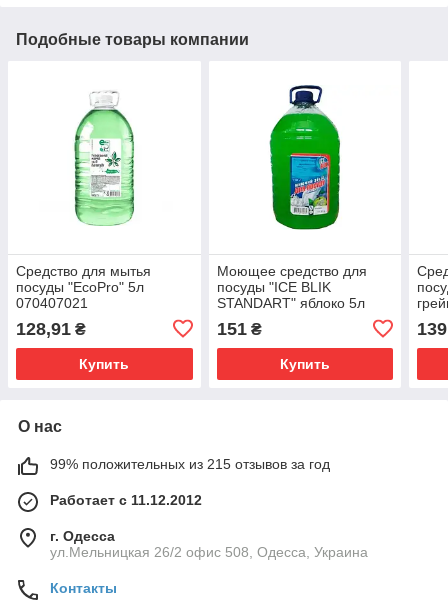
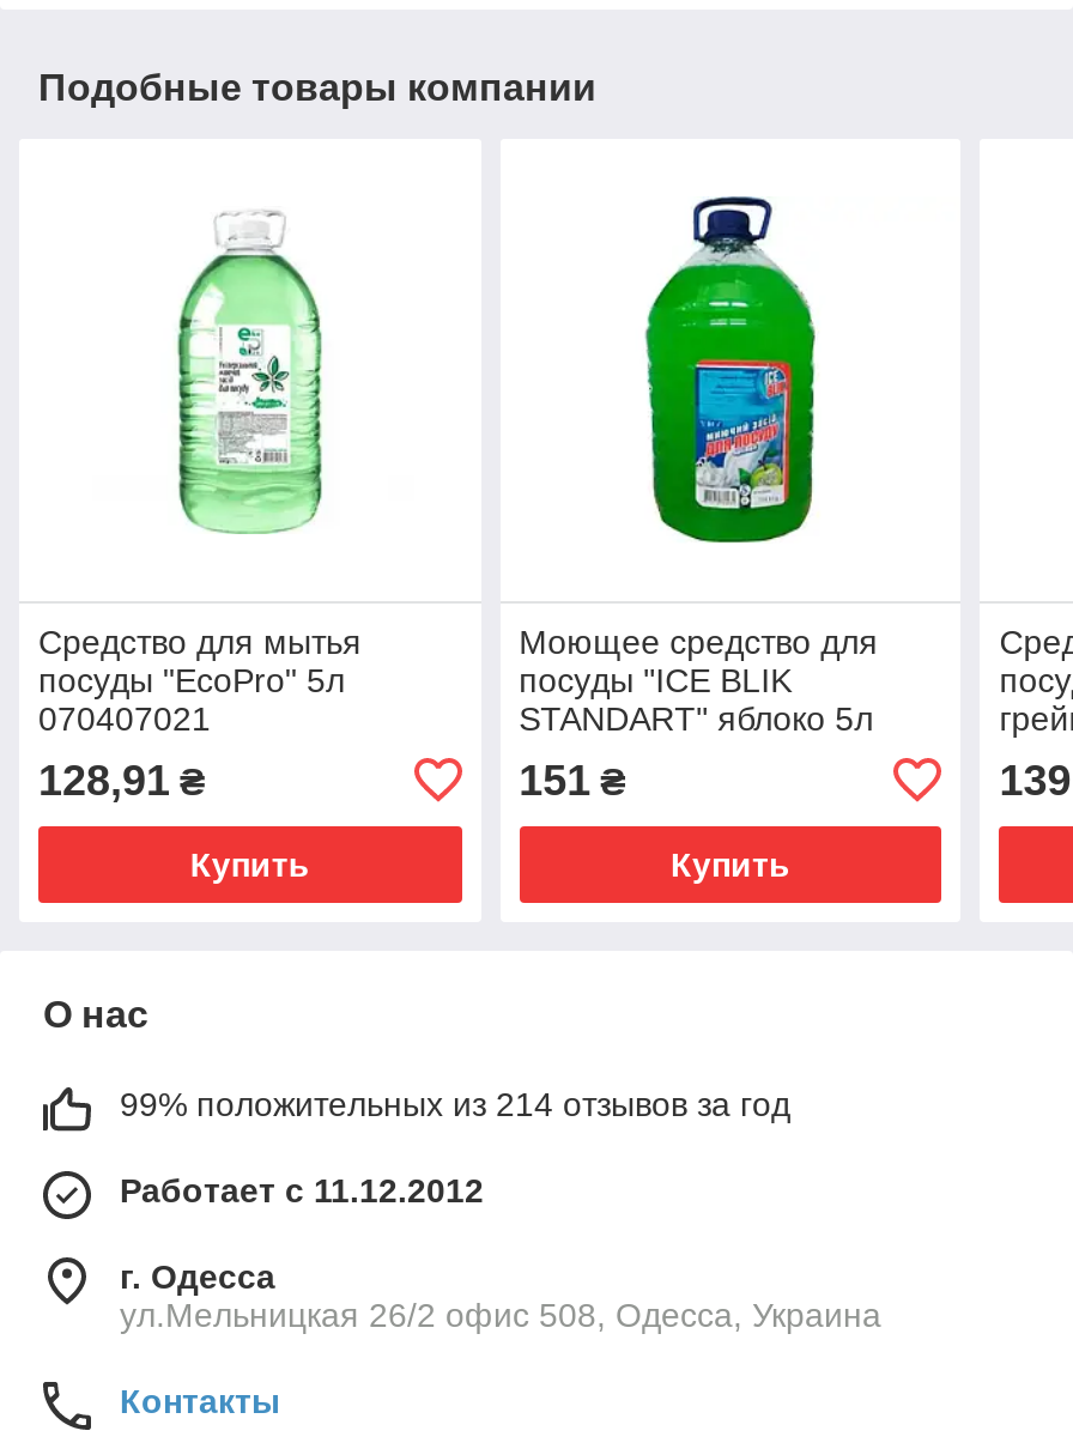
- 99% положительных из 215 отзывов за год
+ 99% положительных из 214 отзывов за год
